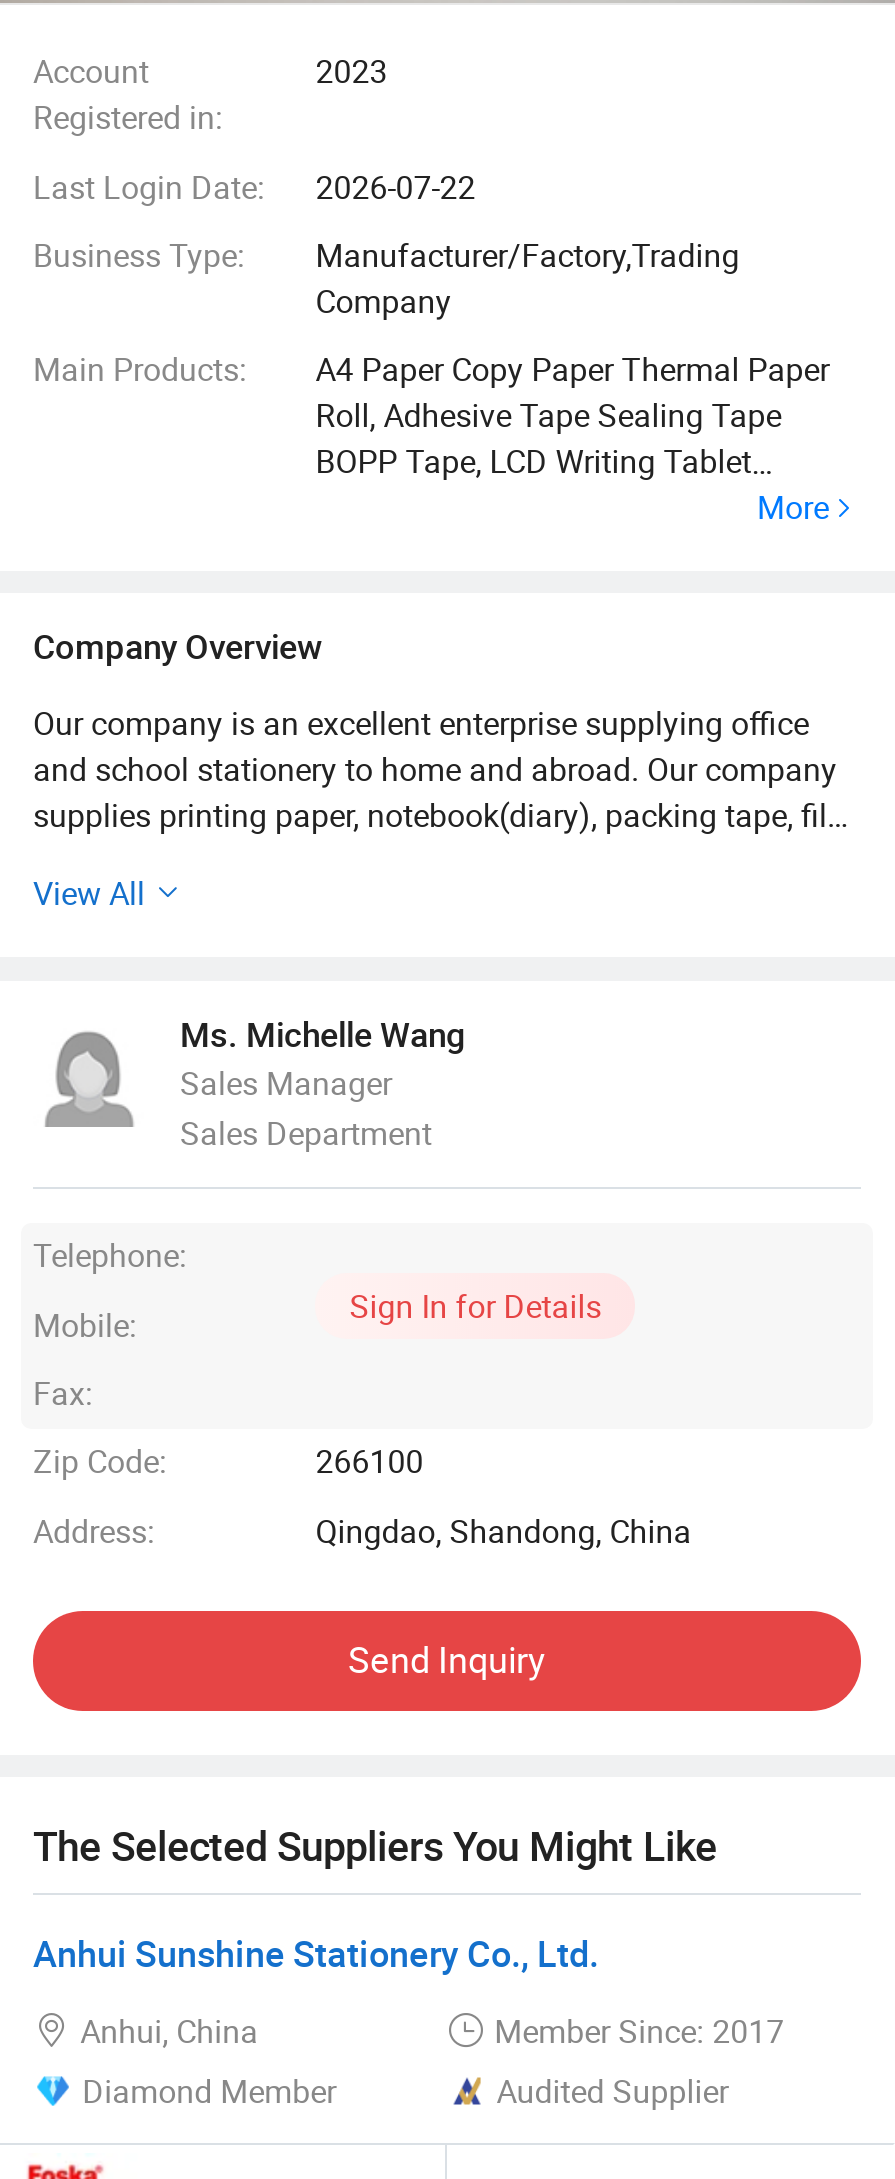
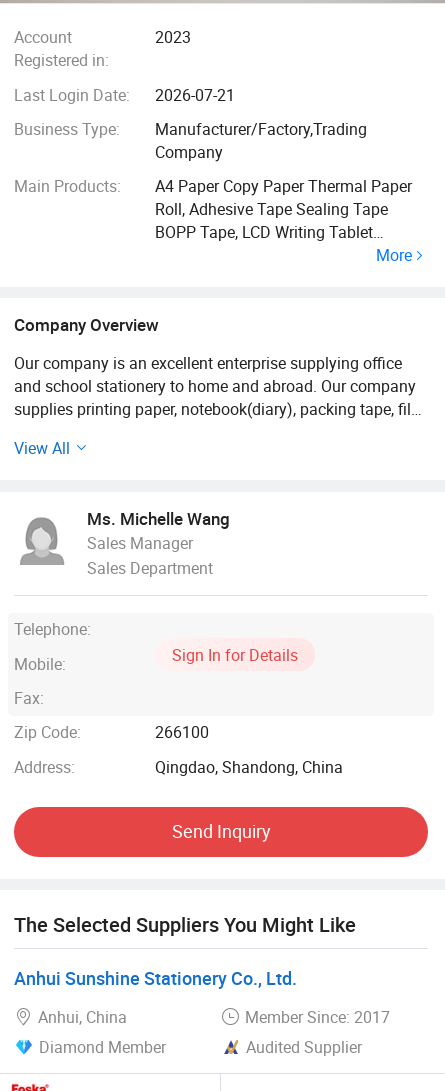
- Last Login Date: 2026-07-22
+ Last Login Date: 2026-07-21
